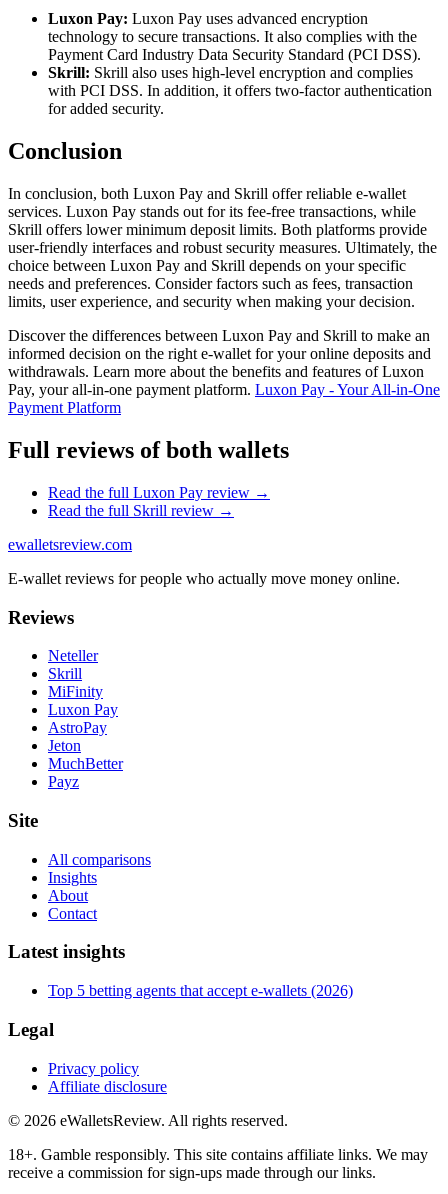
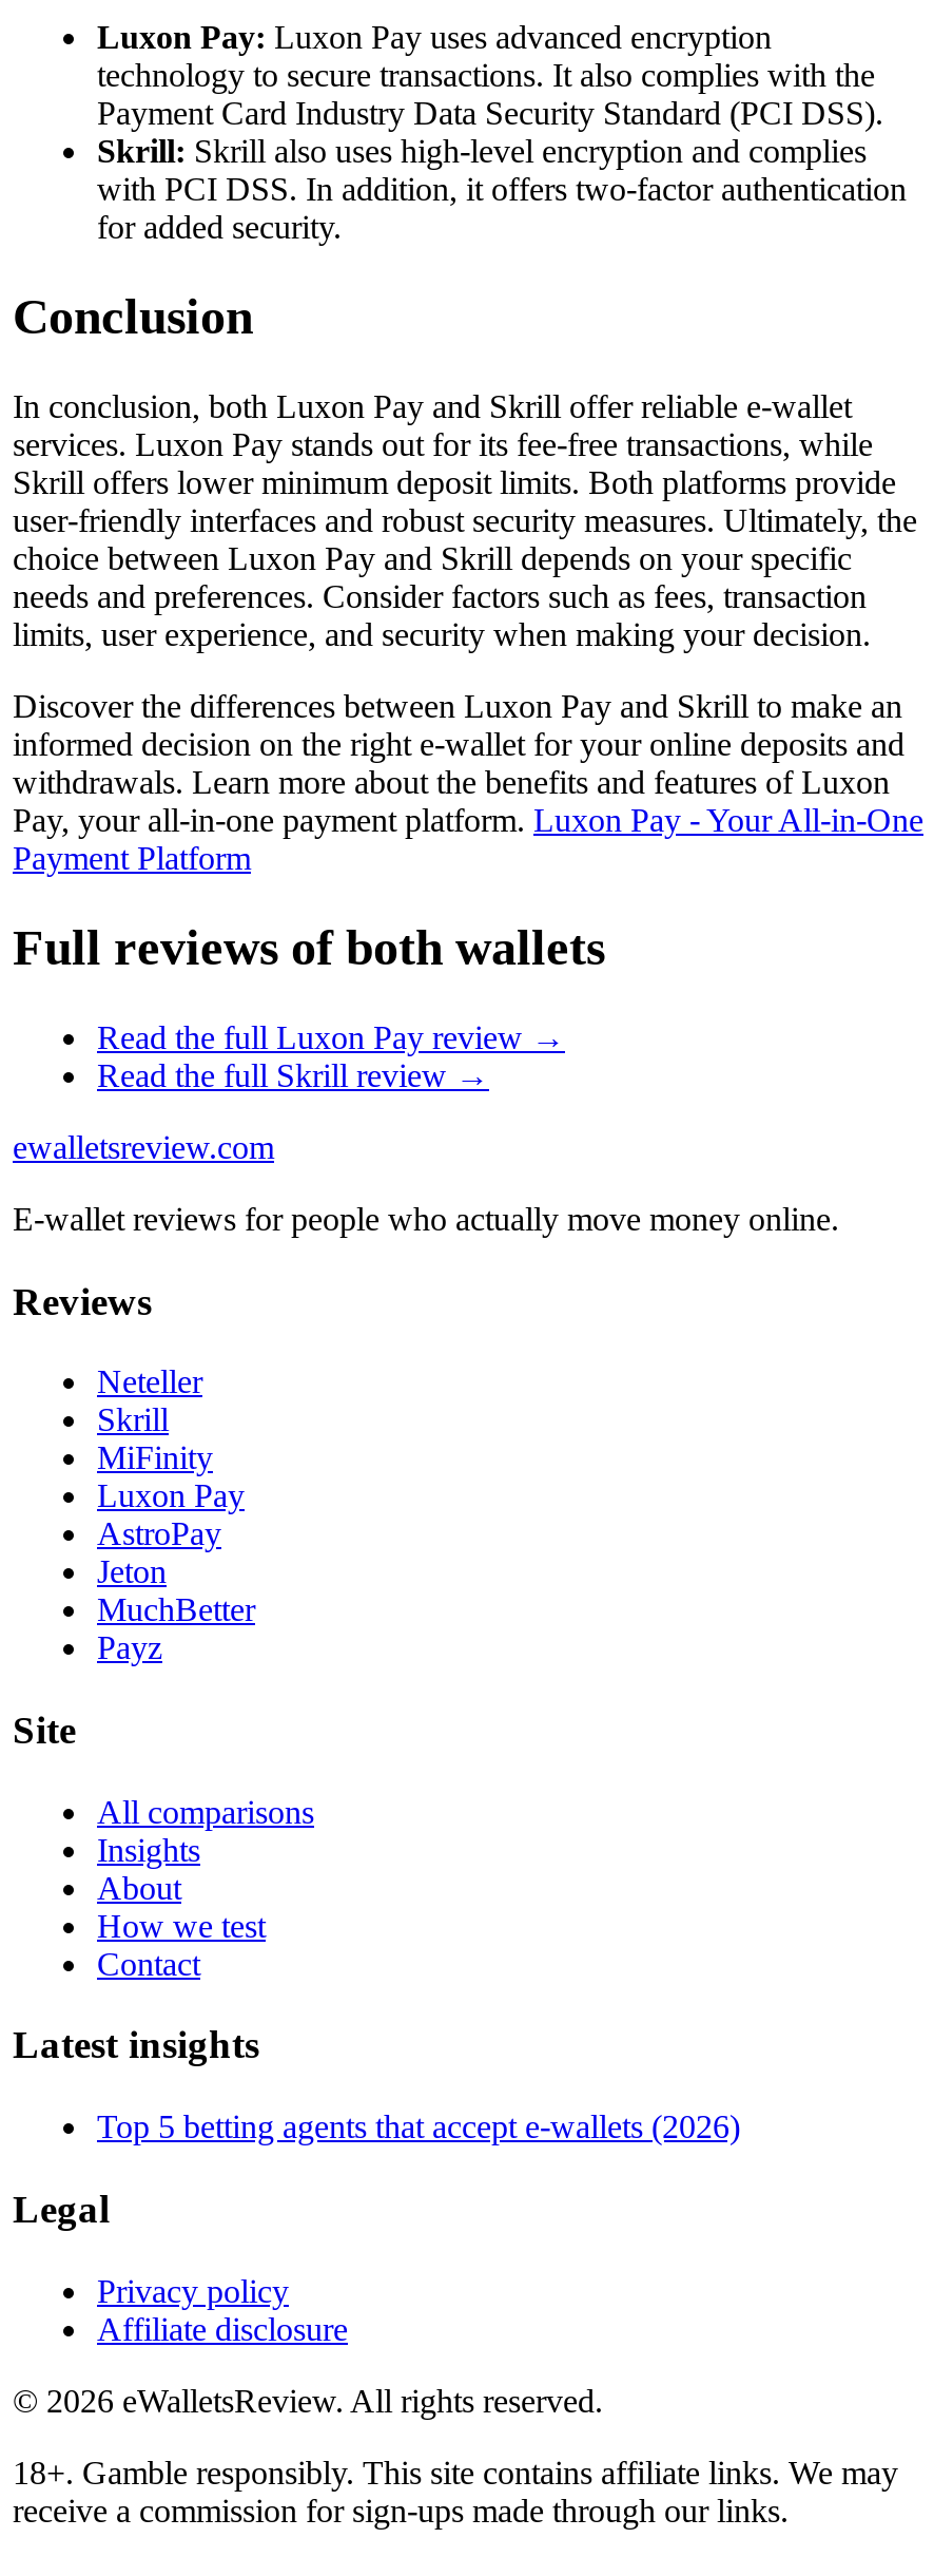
+ How we test
